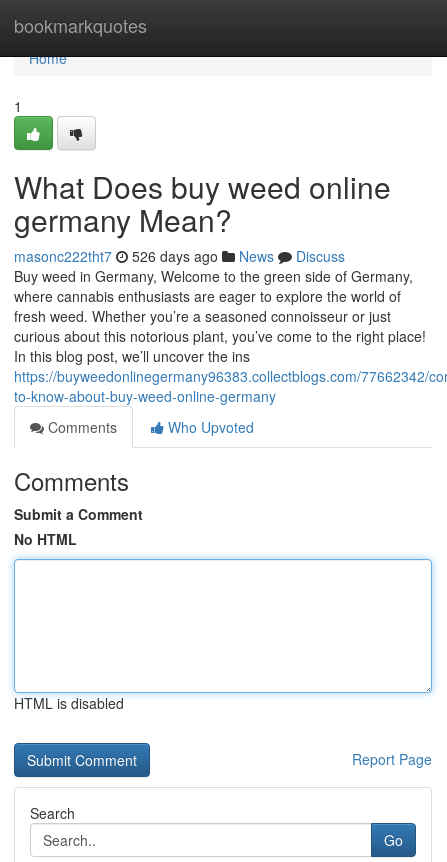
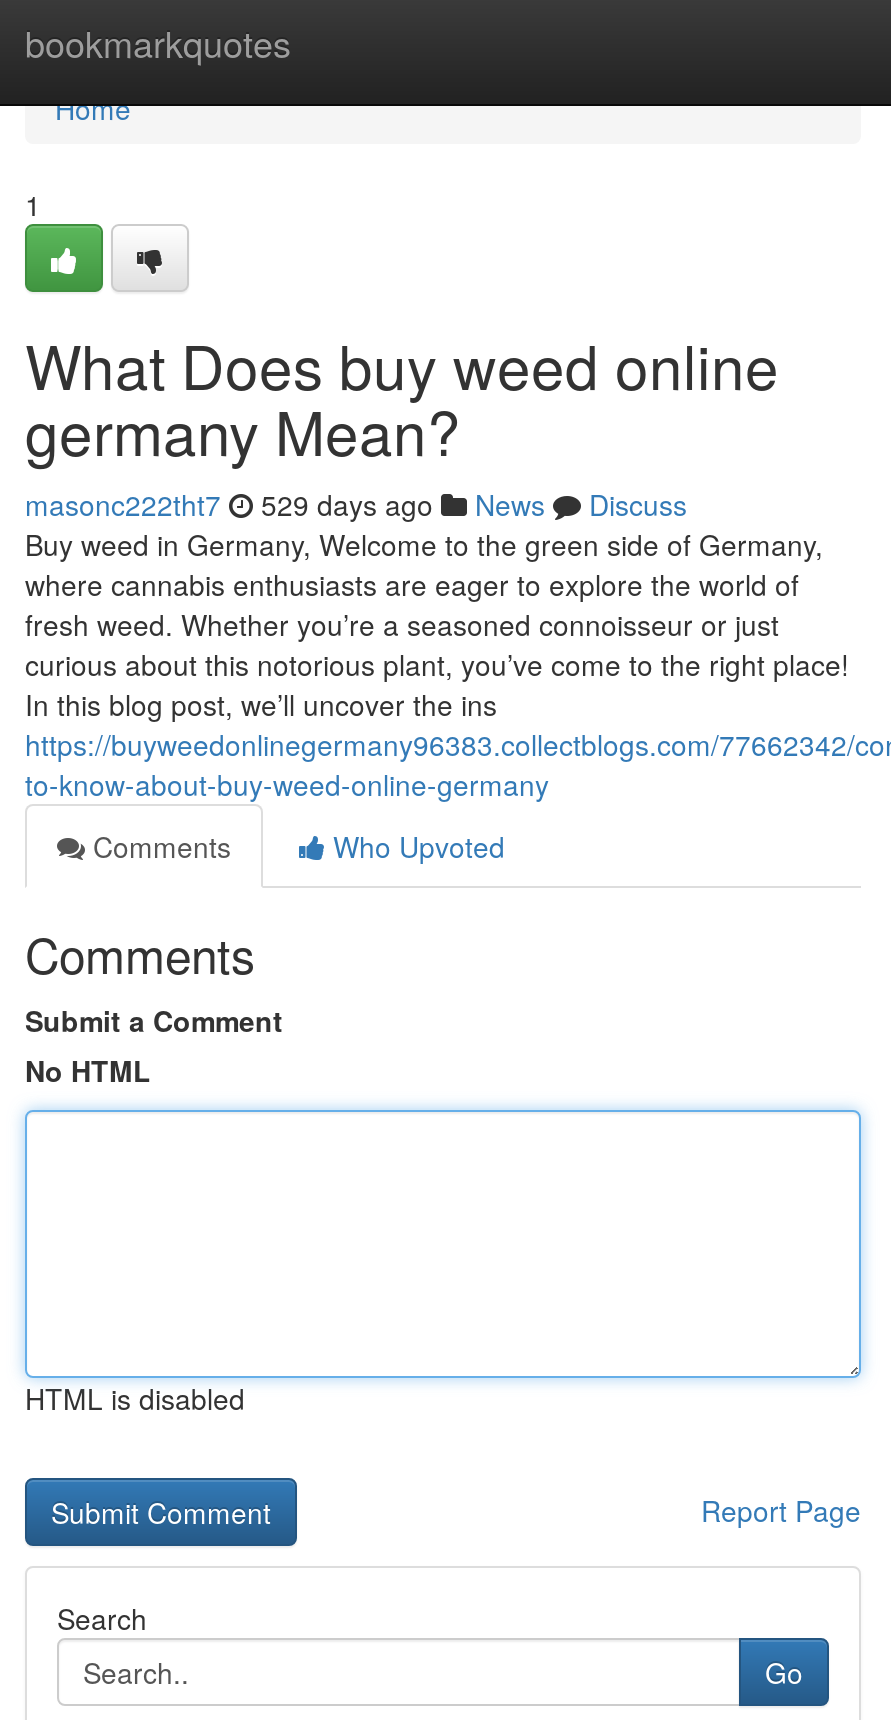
- masonc222tht7 526 days ago News Discuss
+ masonc222tht7 529 days ago News Discuss
